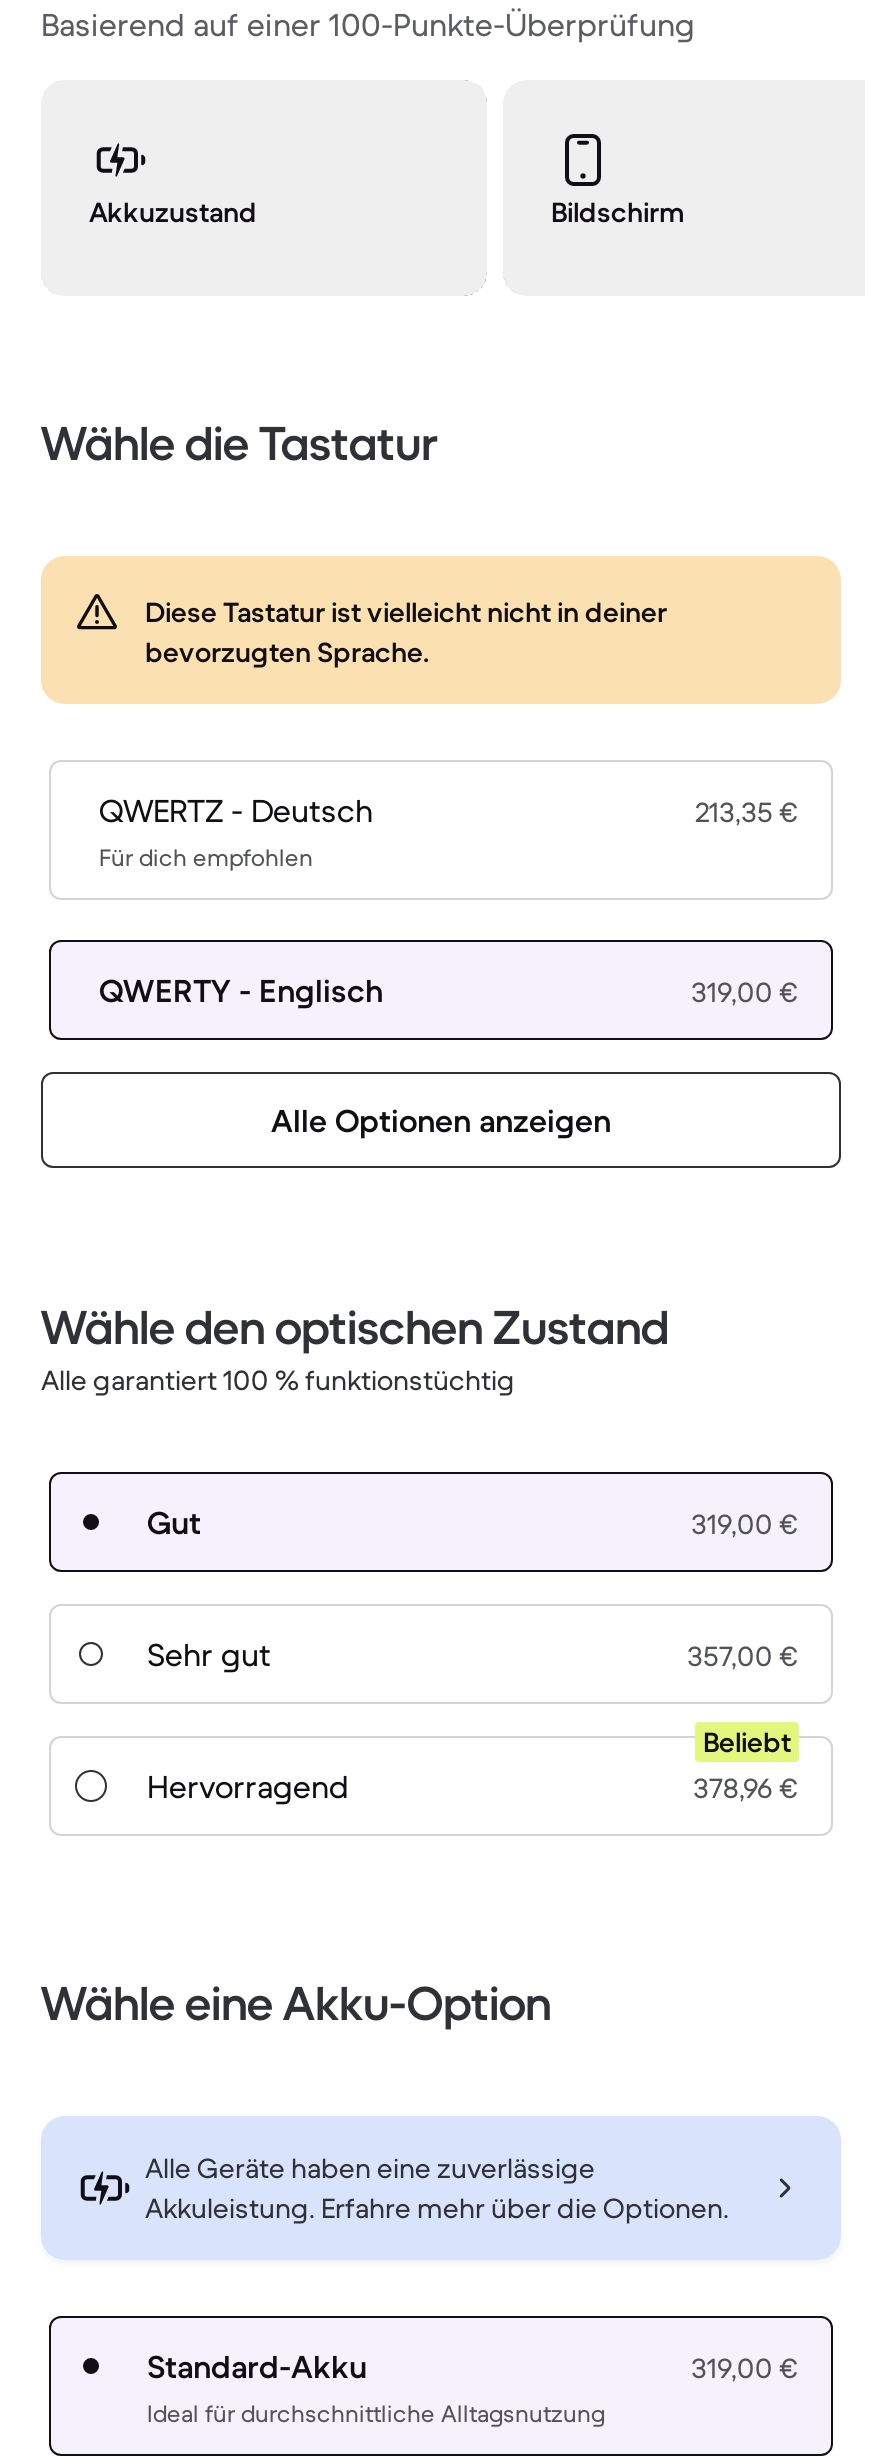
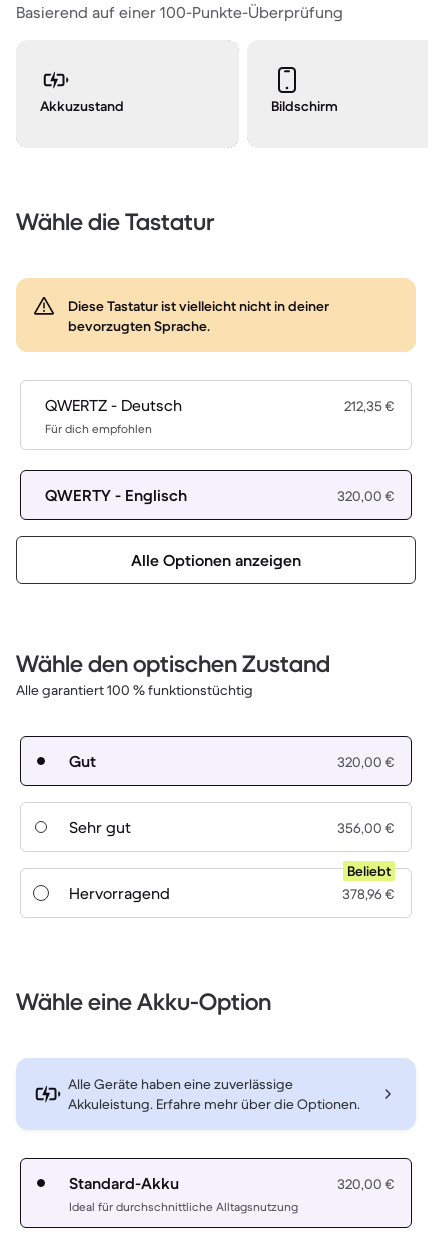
- 213,35 €
+ 212,35 €

- 319,00 €
+ 320,00 €

- 319,00 €
+ 320,00 €

- 357,00 €
+ 356,00 €

- 319,00 €
+ 320,00 €
